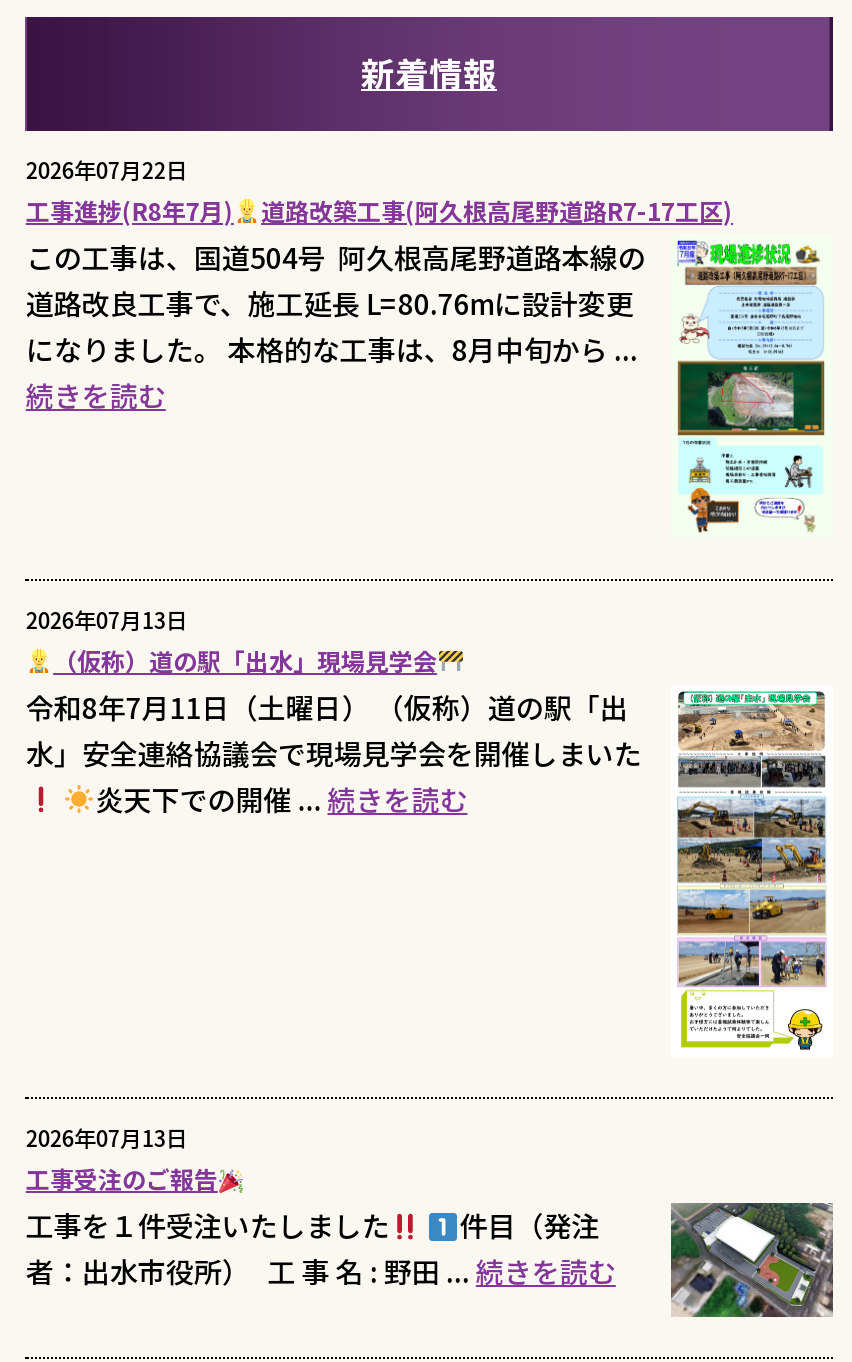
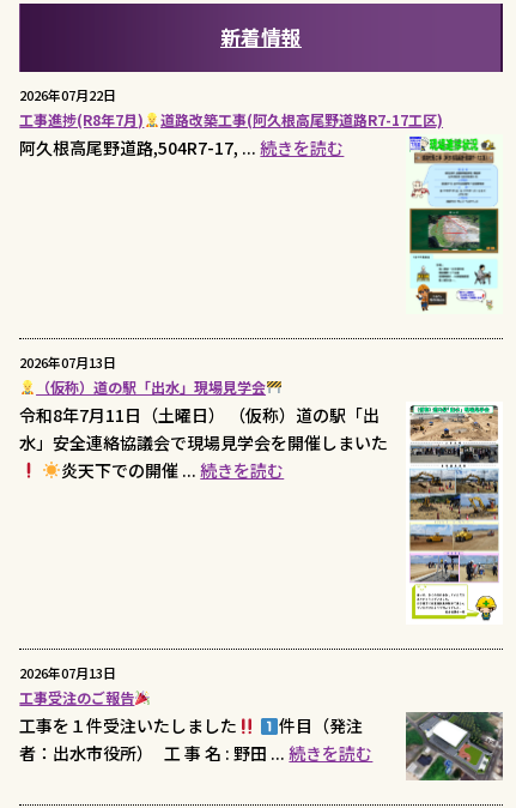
- この工事は、国道504号 阿久根高尾野道路本線の
- 道路改良工事で、施工延長 L=80.76mに設計変更
- になりました。 本格的な工事は、8月中旬から ...
- 続きを読む
+ 阿久根高尾野道路,504R7-17, ...続きを読む
